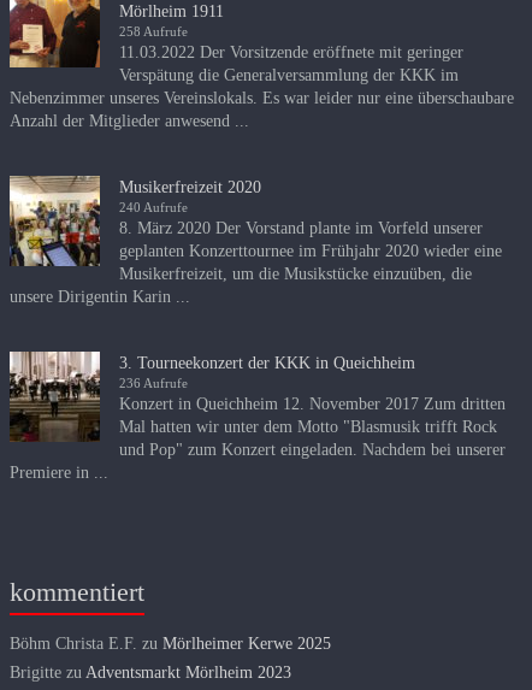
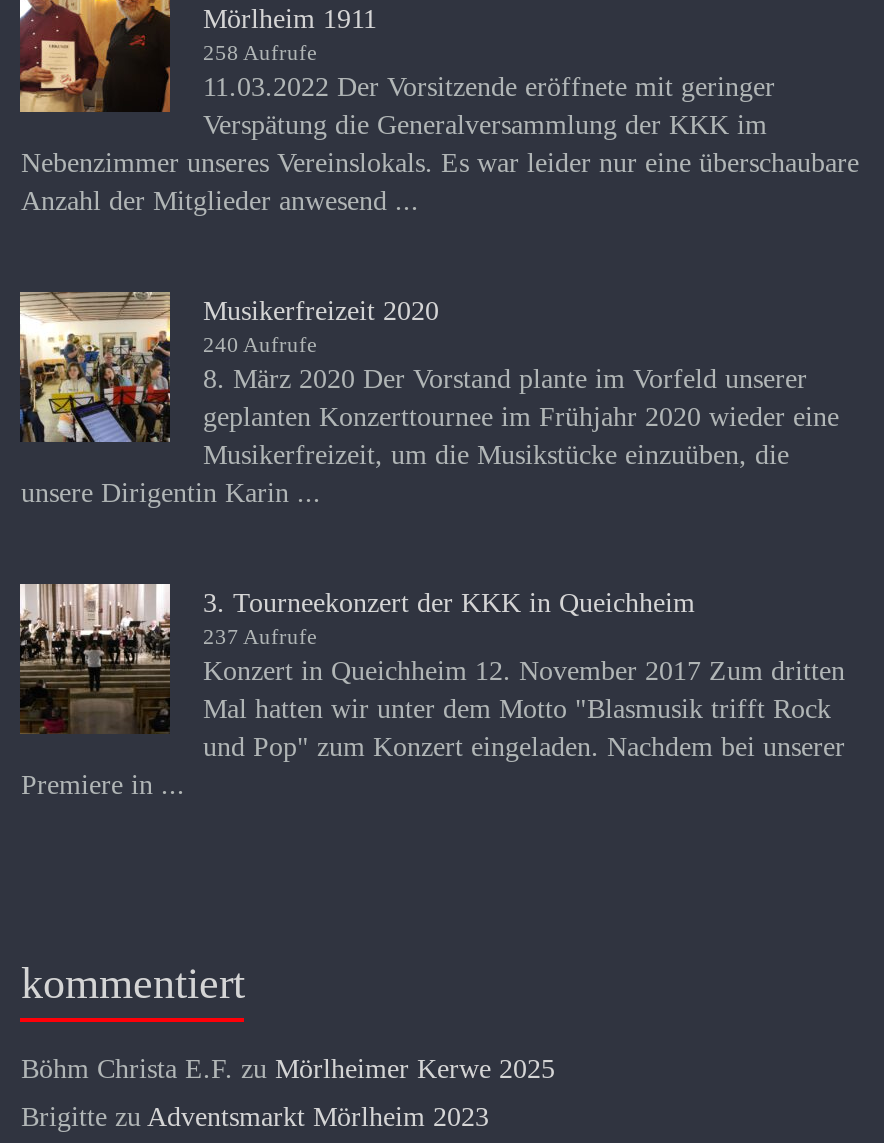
- 236 Aufrufe
+ 237 Aufrufe
